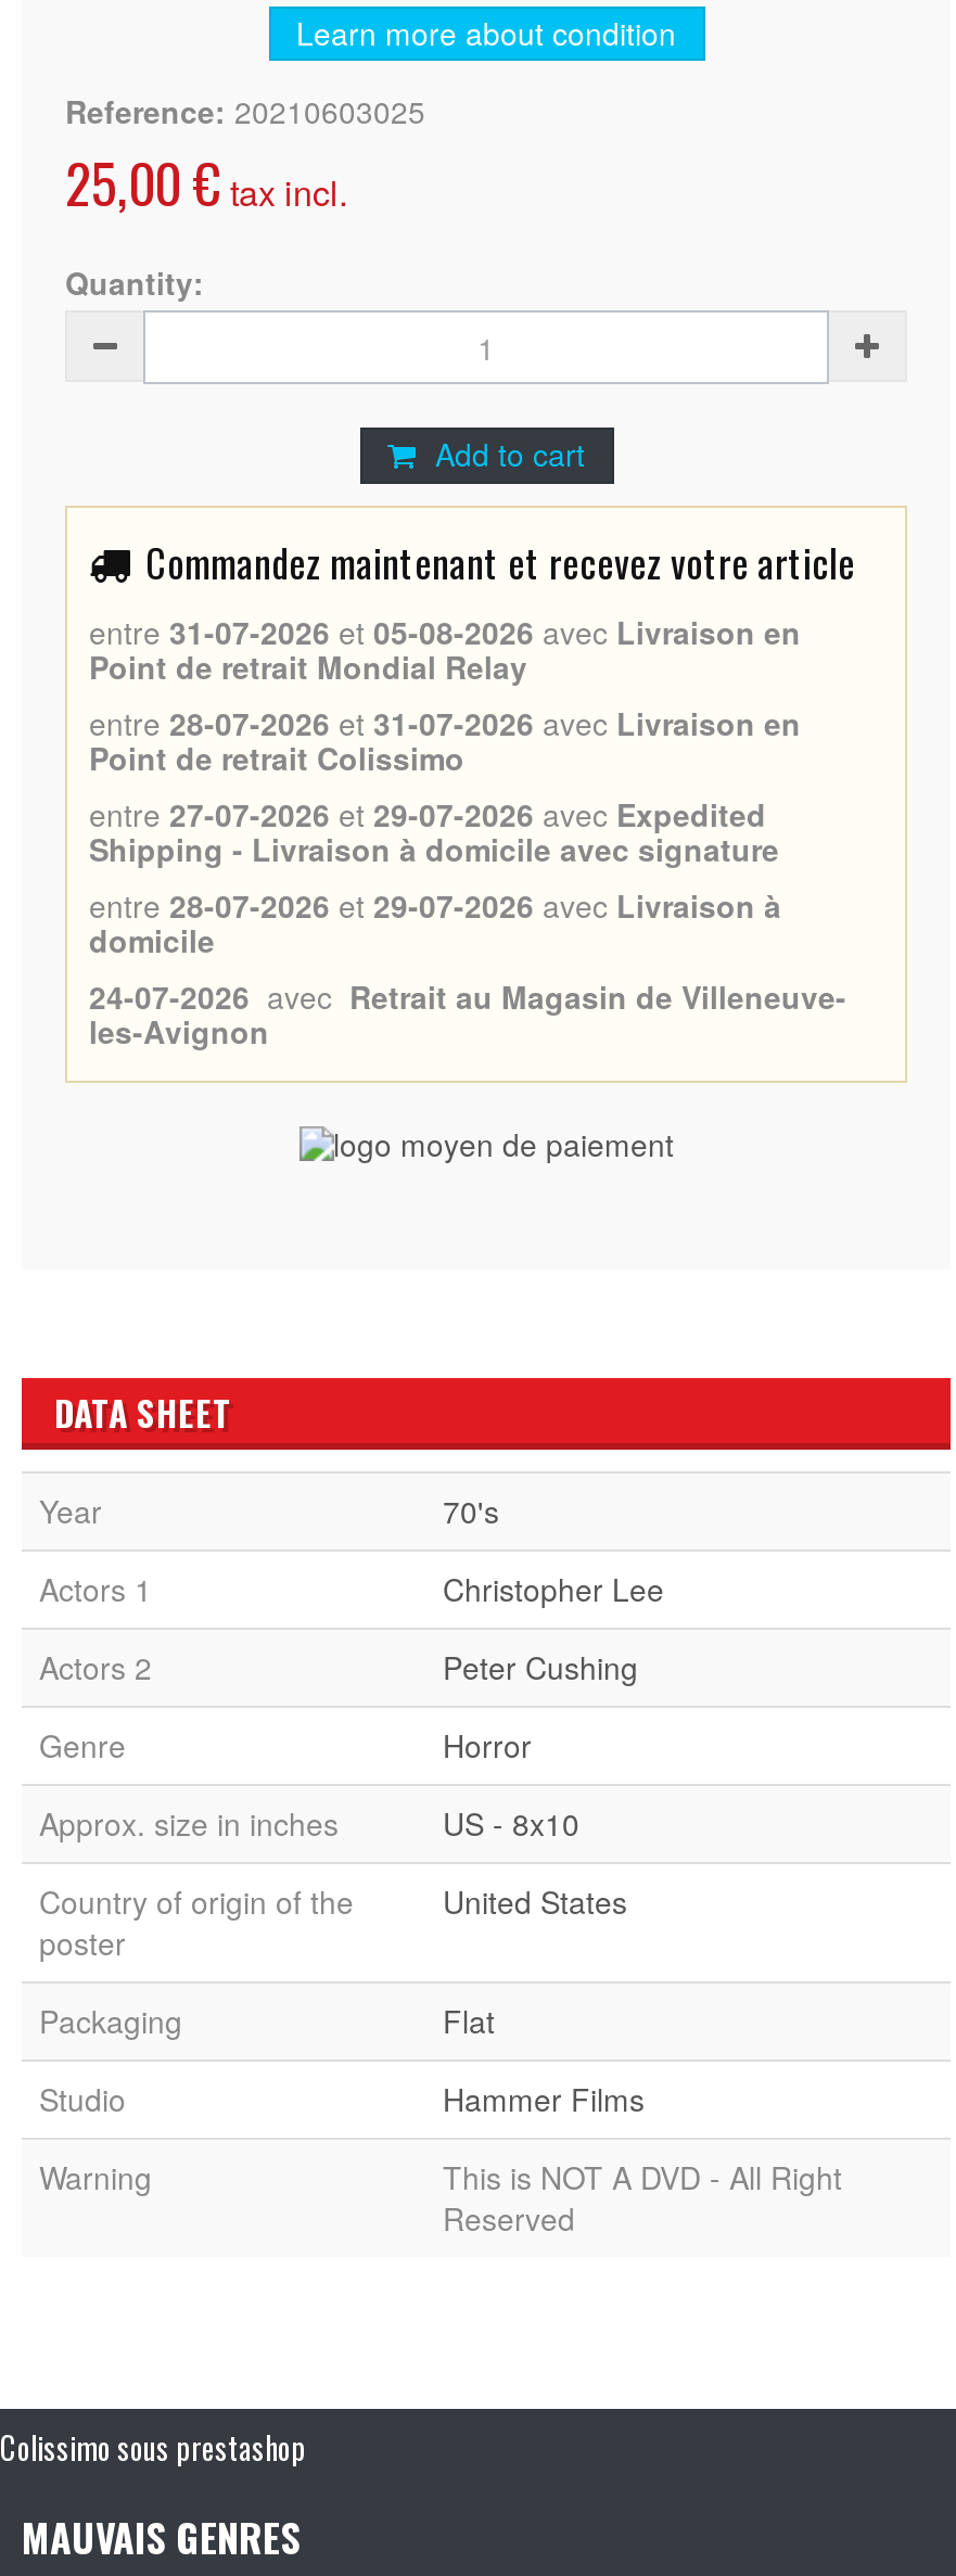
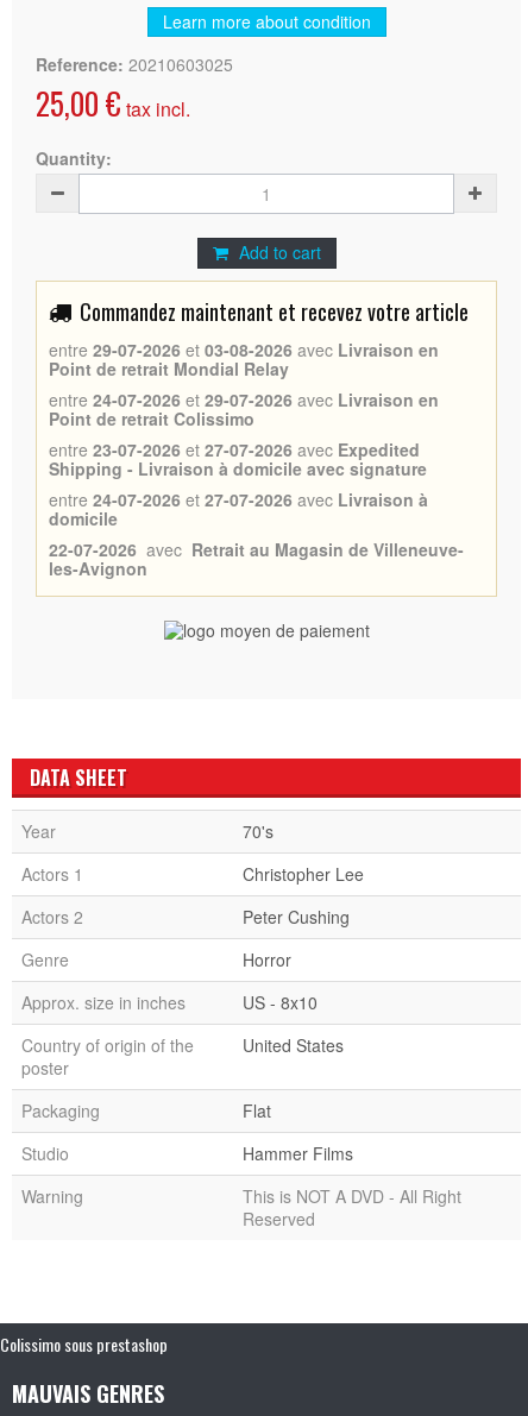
- entre 31-07-2026 et 05-08-2026 avec Livraison en
+ entre 29-07-2026 et 03-08-2026 avec Livraison en

- entre 28-07-2026 et 31-07-2026 avec Livraison en
+ entre 24-07-2026 et 29-07-2026 avec Livraison en

- entre 27-07-2026 et 29-07-2026 avec Expedited
+ entre 23-07-2026 et 27-07-2026 avec Expedited

- entre 28-07-2026 et 29-07-2026 avec Livraison à
+ entre 24-07-2026 et 27-07-2026 avec Livraison à

- 24-07-2026 avec Retrait au Magasin de Villeneuve-
+ 22-07-2026 avec Retrait au Magasin de Villeneuve-
